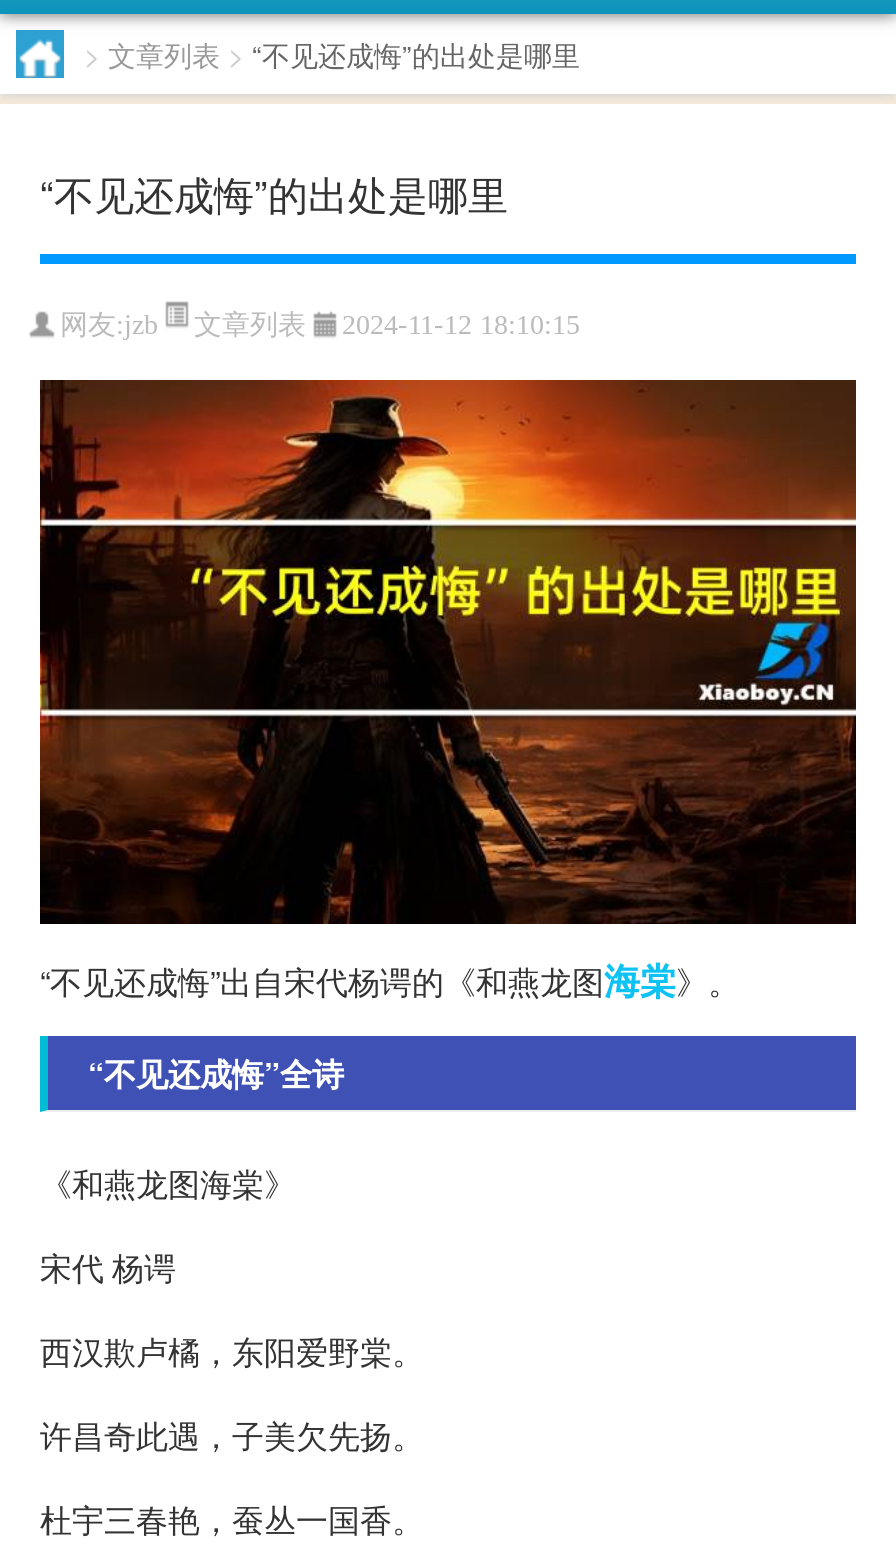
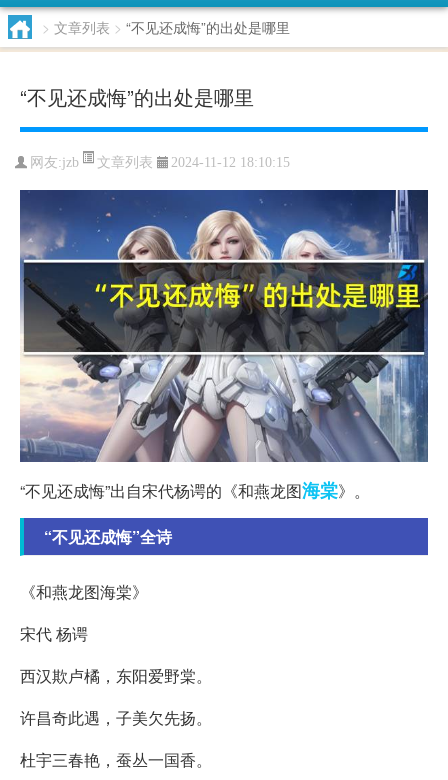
- [image]
+ [image]
